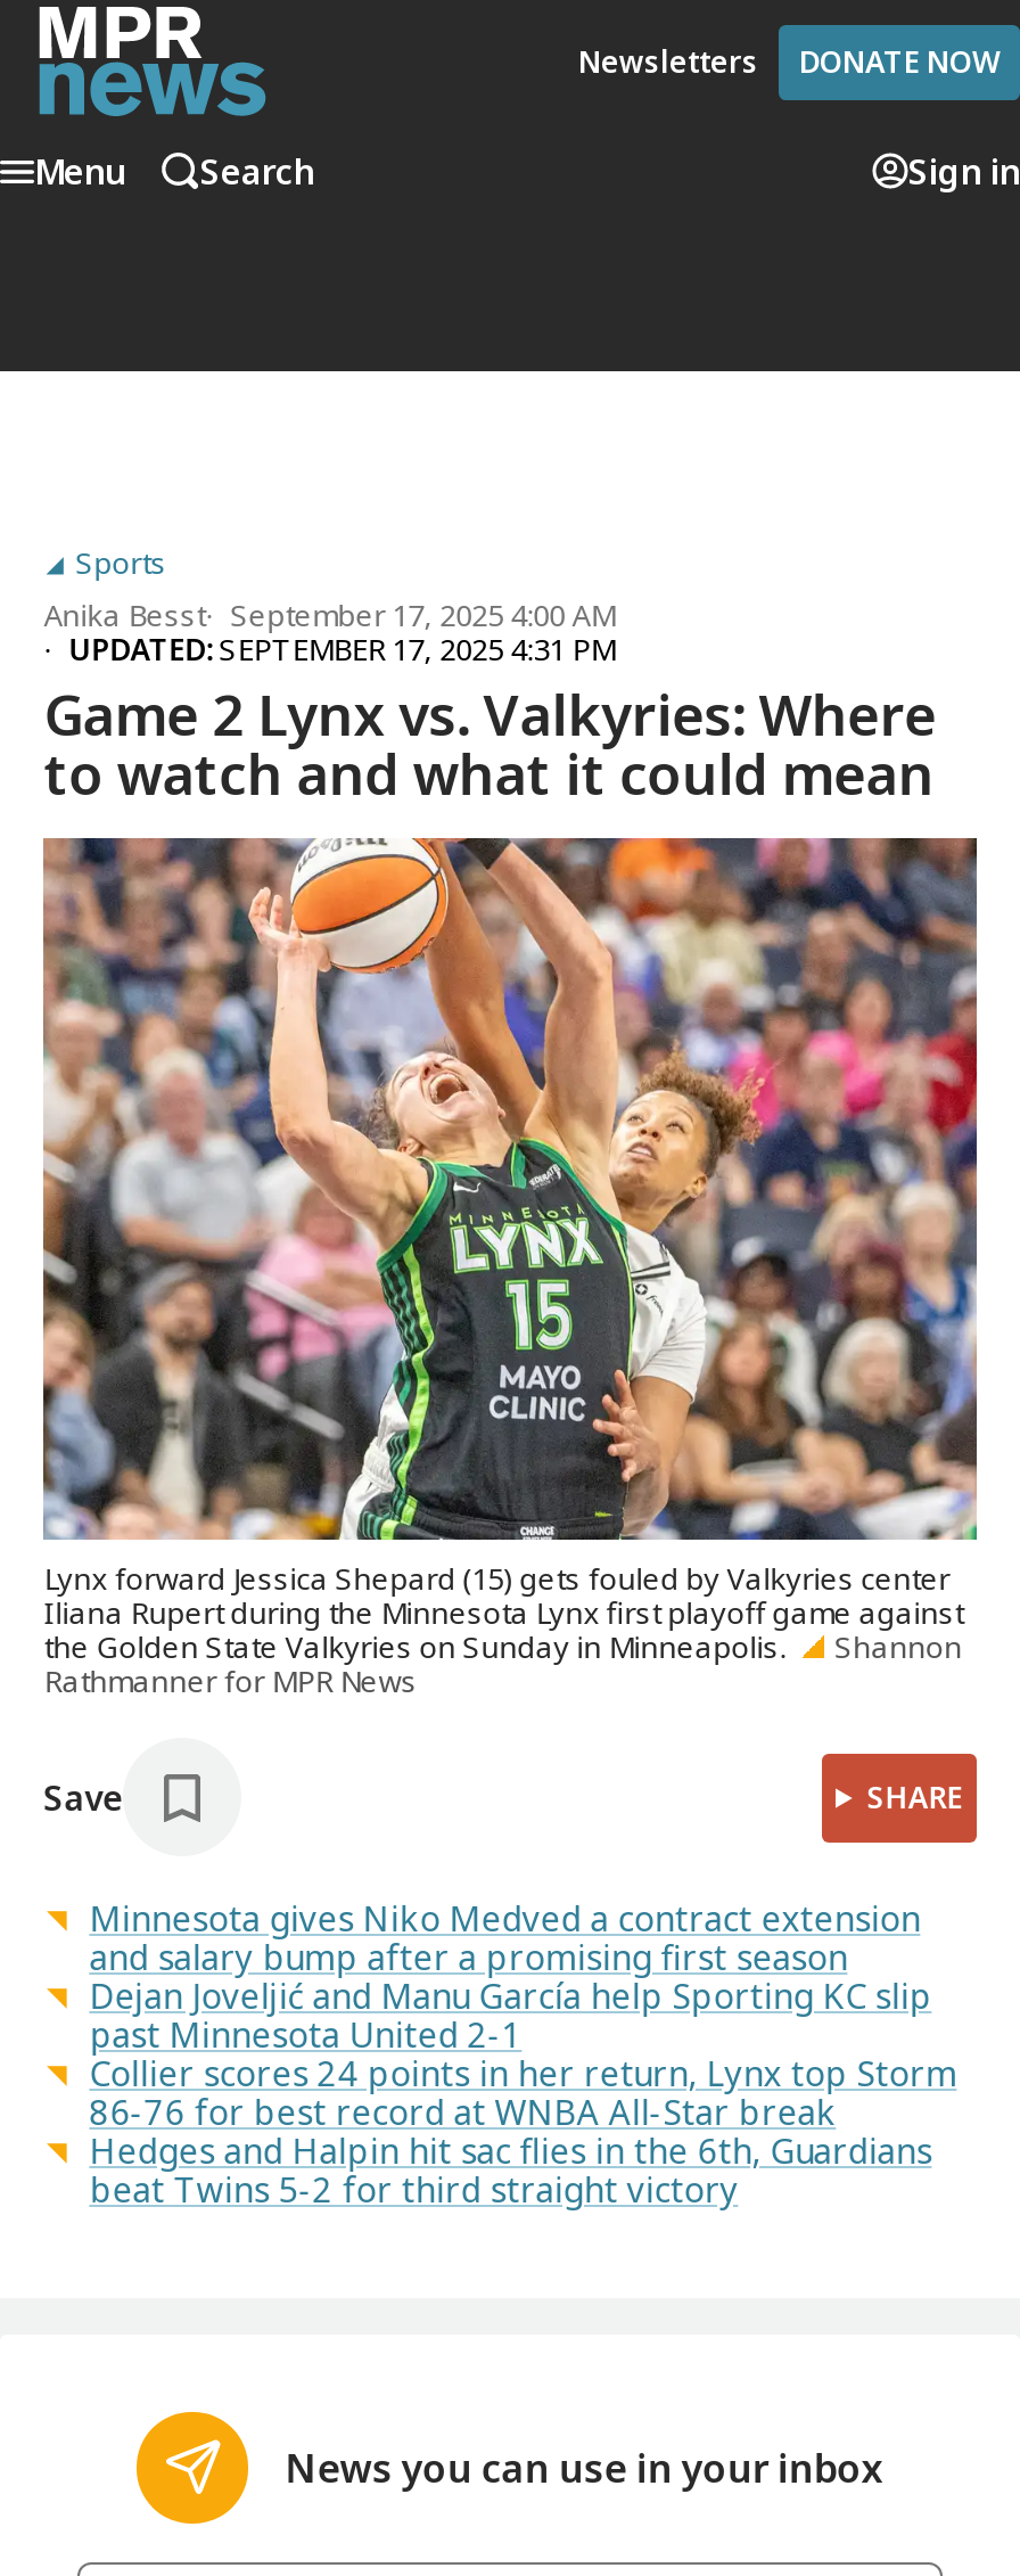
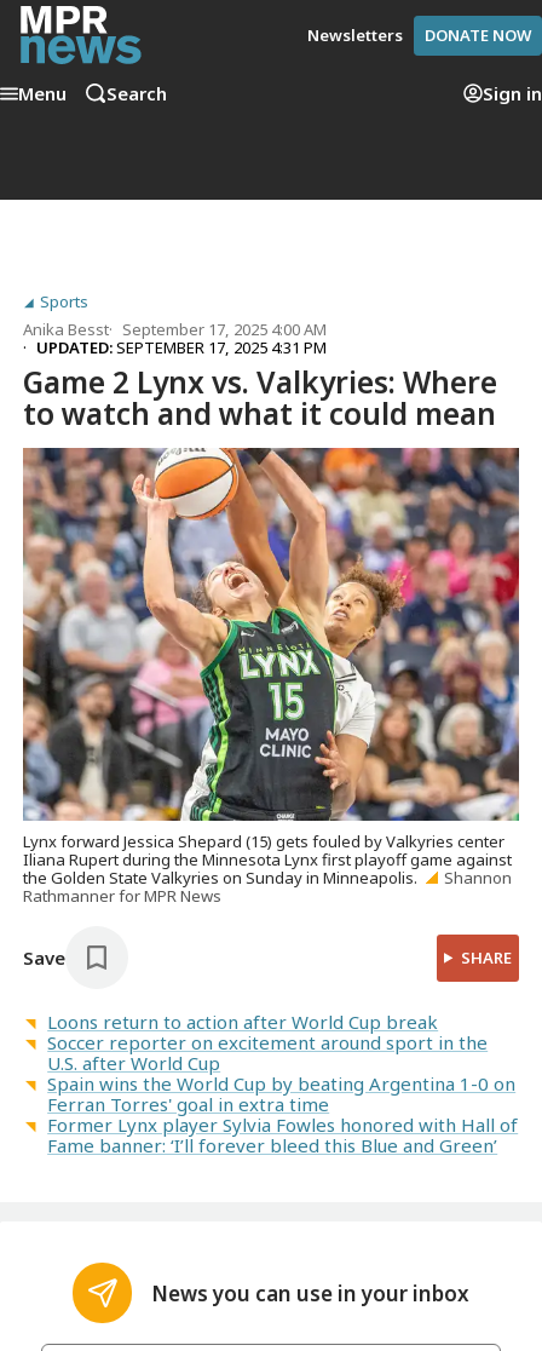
- Minnesota gives Niko Medved a contract extension
- and salary bump after a promising first season
- Dejan Joveljić and Manu García help Sporting KC slip
- past Minnesota United 2-1
- Collier scores 24 points in her return, Lynx top Storm
- 86-76 for best record at WNBA All-Star break
- Hedges and Halpin hit sac flies in the 6th, Guardians
- beat Twins 5-2 for third straight victory
+ Loons return to action after World Cup break
+ Soccer reporter on excitement around sport in the
+ U.S. after World Cup
+ Spain wins the World Cup by beating Argentina 1-0 on
+ Ferran Torres' goal in extra time
+ Former Lynx player Sylvia Fowles honored with Hall of
+ Fame banner: ‘I’ll forever bleed this Blue and Green’
